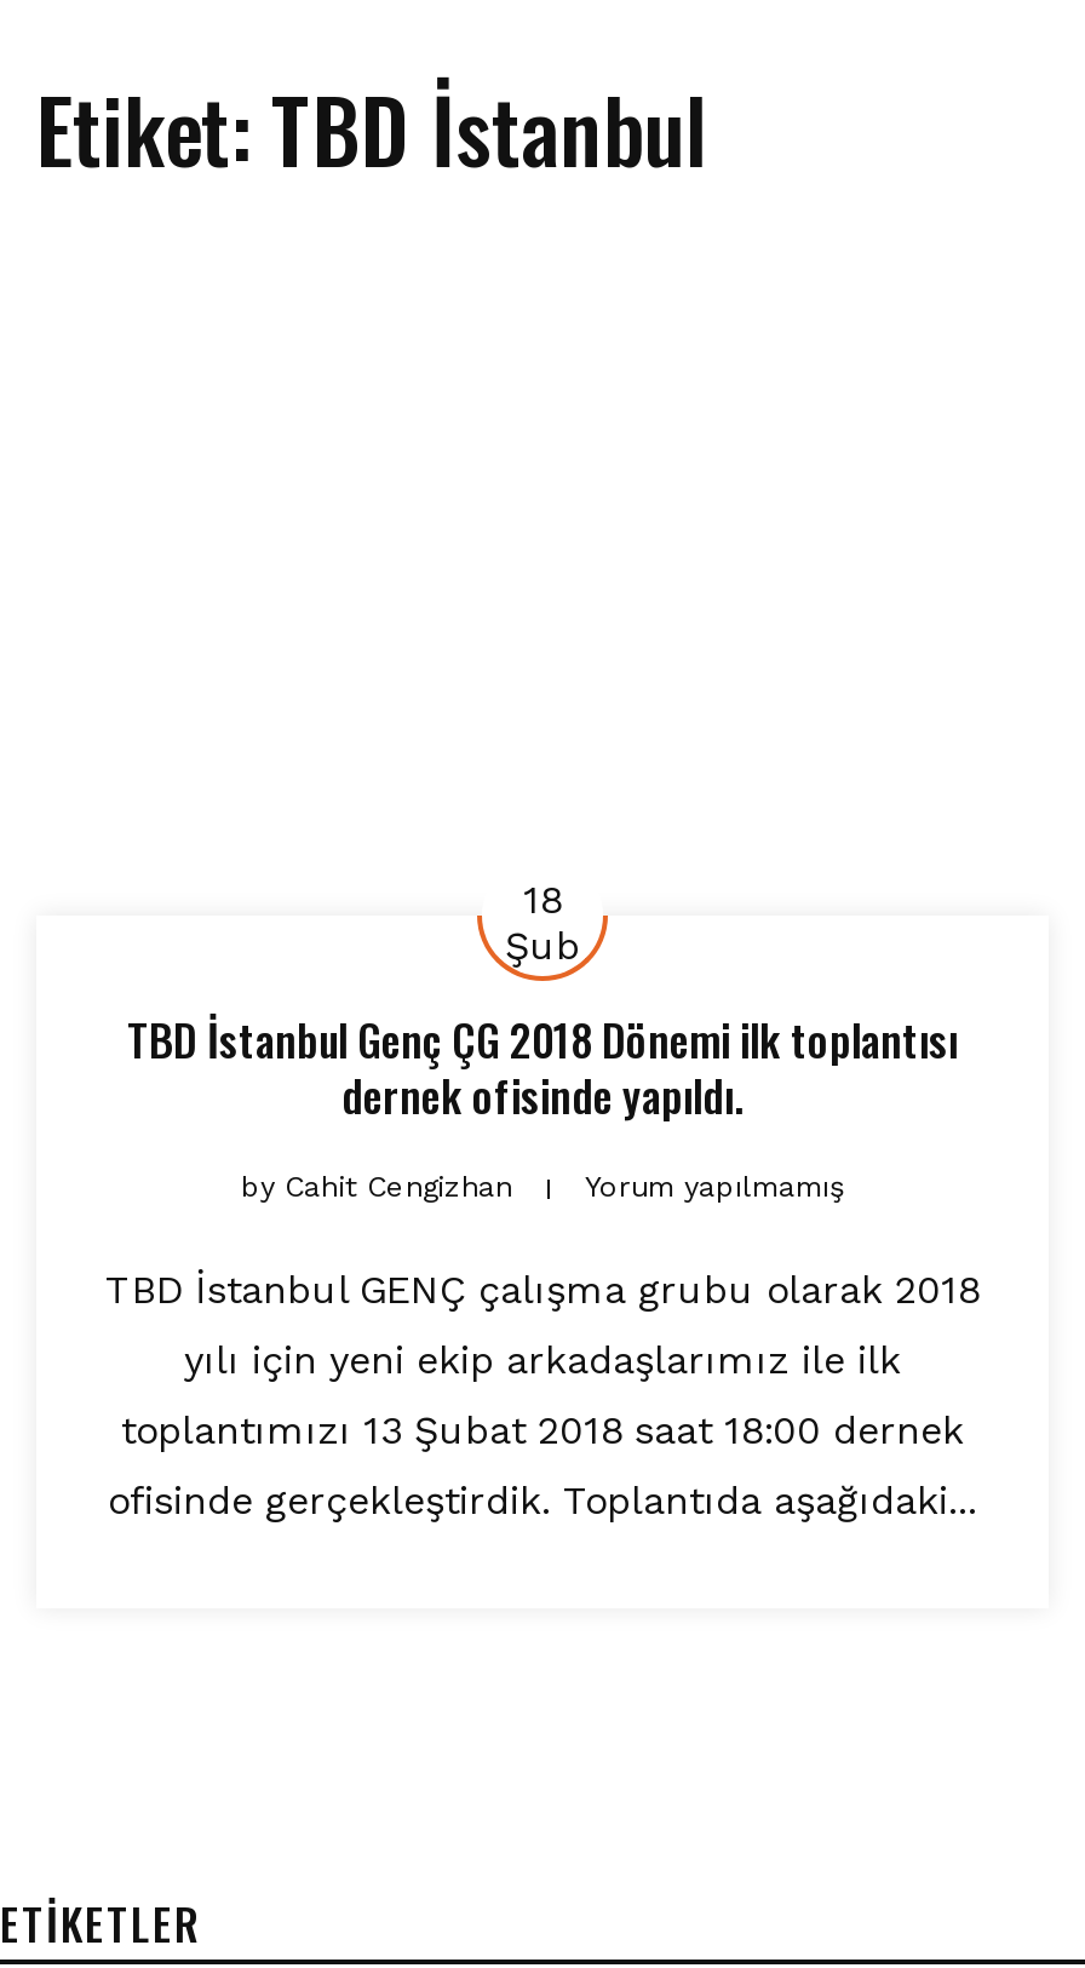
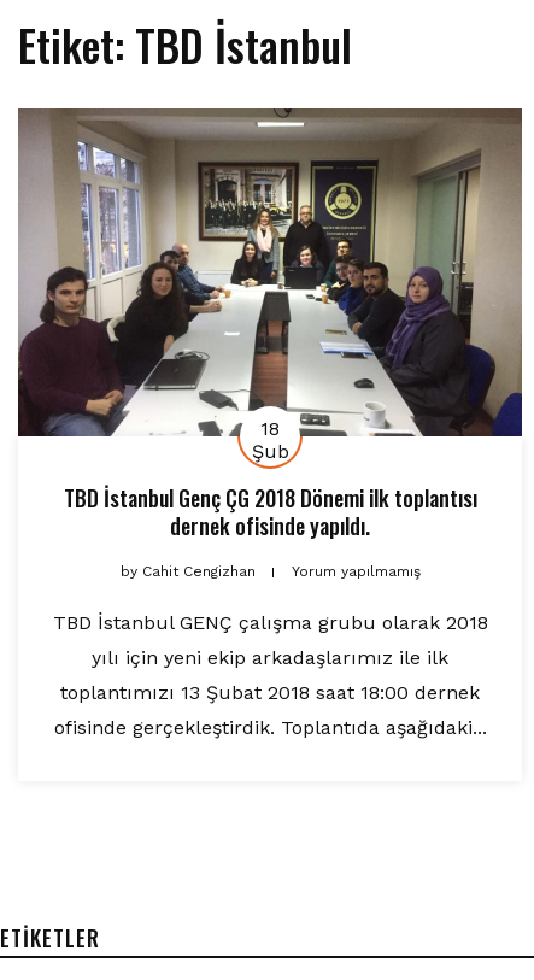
+ [image]
